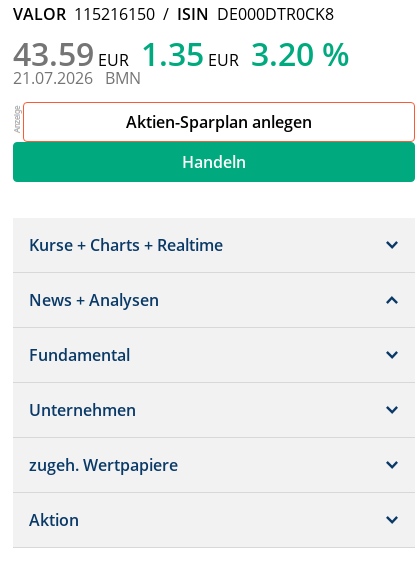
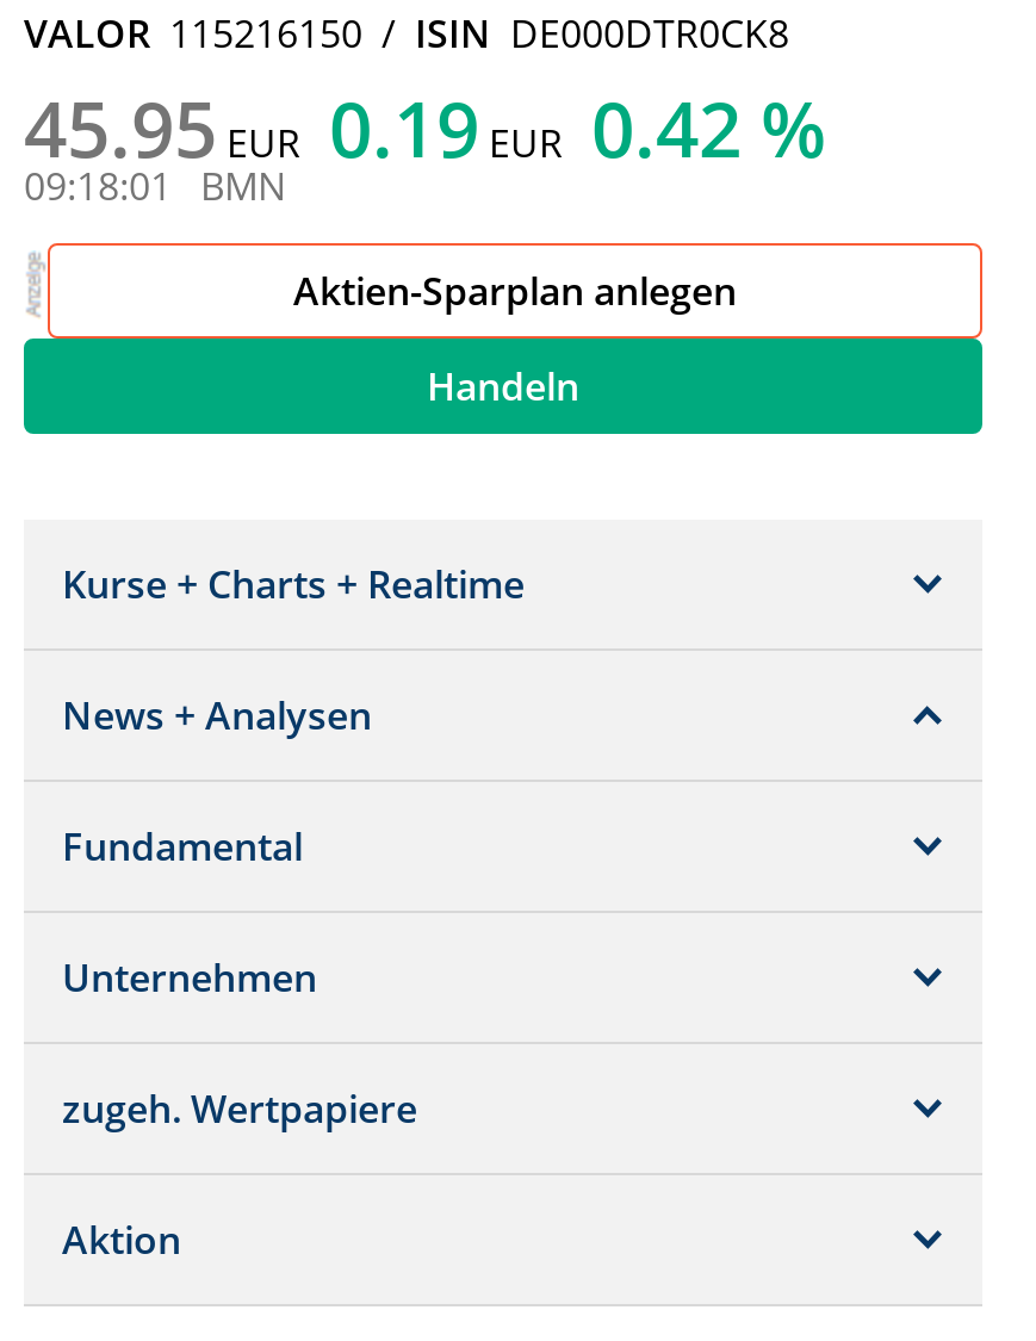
- 43.59 EUR 1.35 EUR 3.20 %
+ 45.95 EUR 0.19 EUR 0.42 %

- 21.07.2026 BMN
+ 09:18:01 BMN
